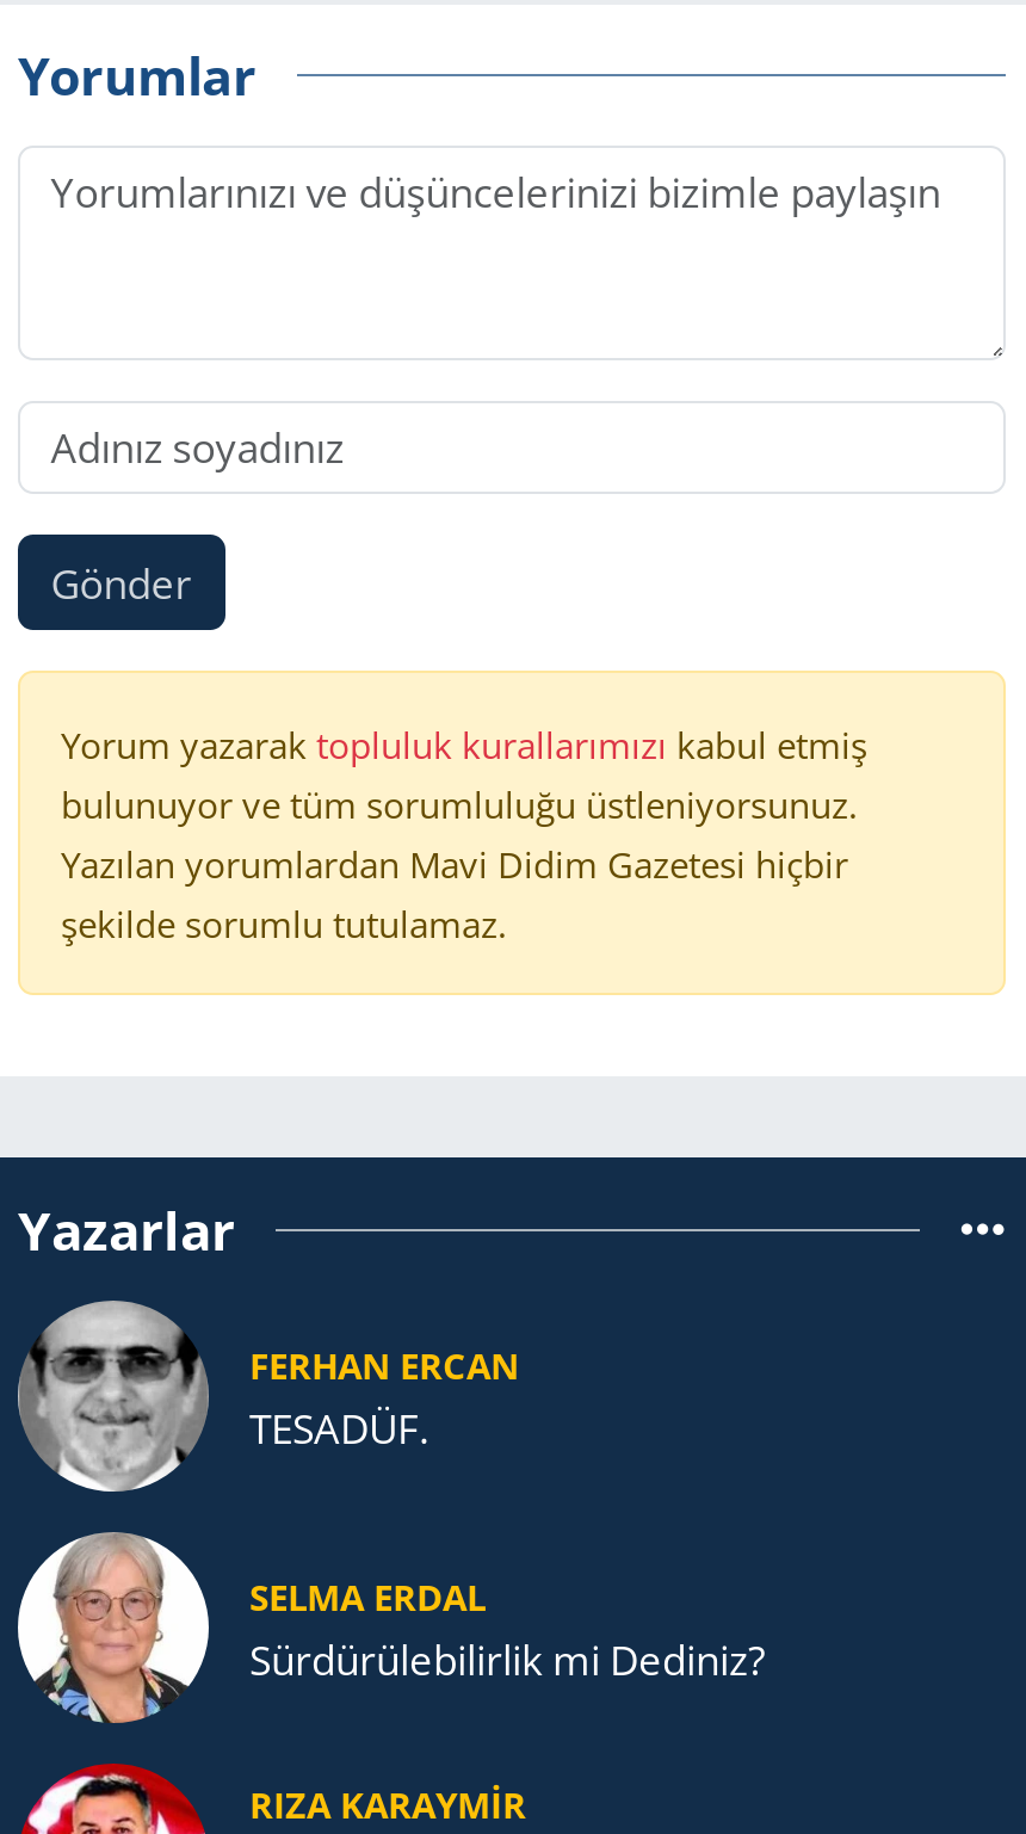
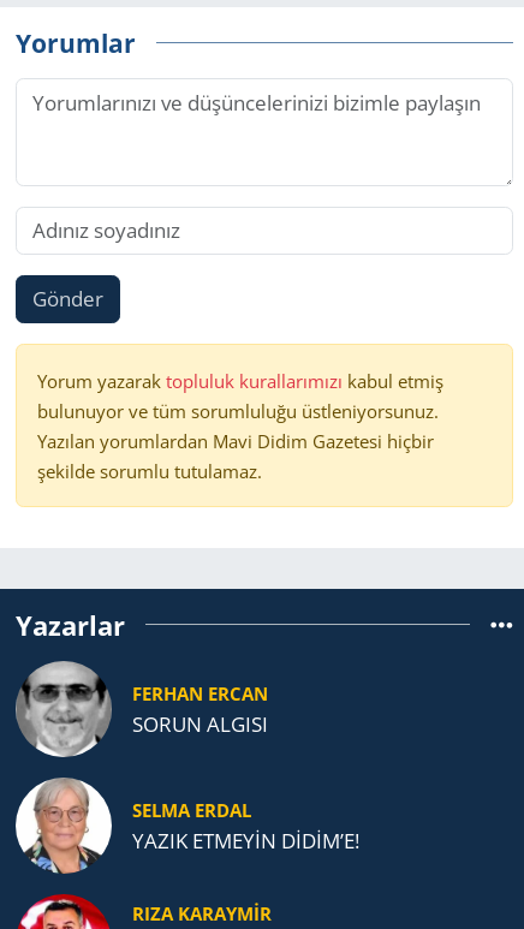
- TESADÜF.
+ SORUN ALGISI

- Sürdürülebilirlik mi Dediniz?
+ YAZIK ETMEYİN DİDİM’E!
